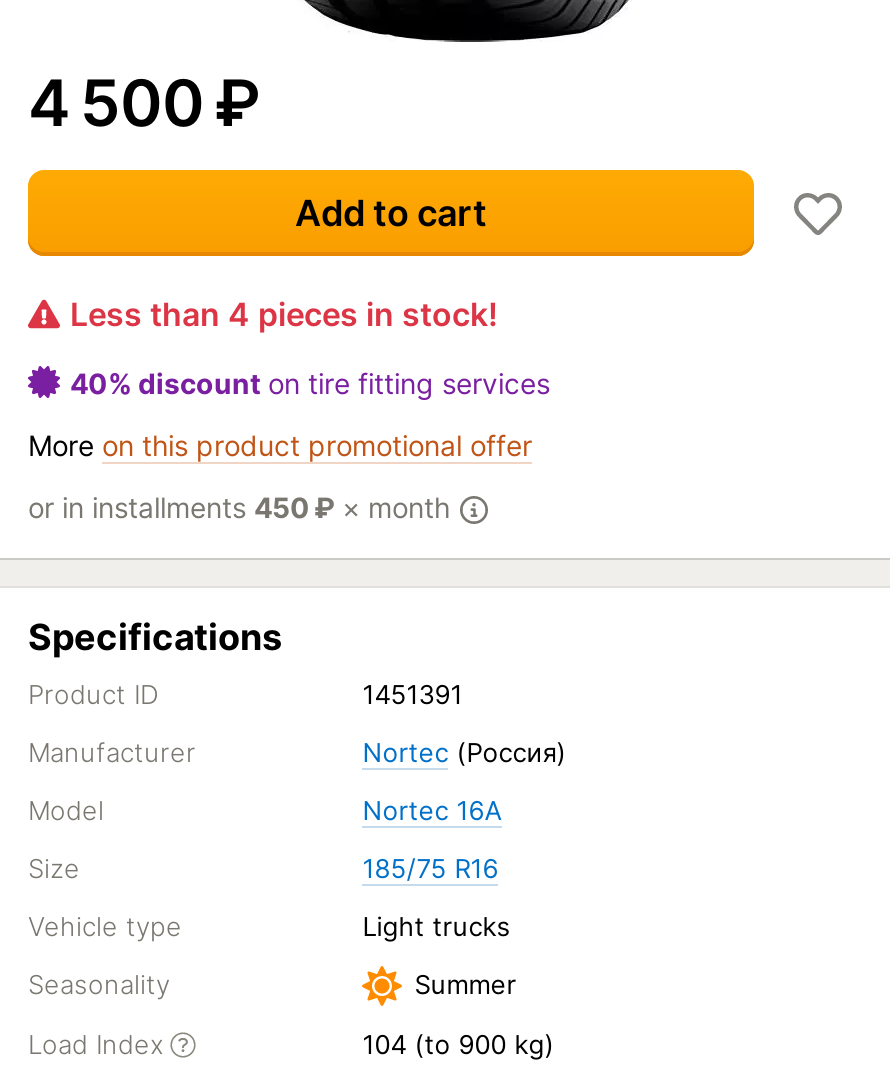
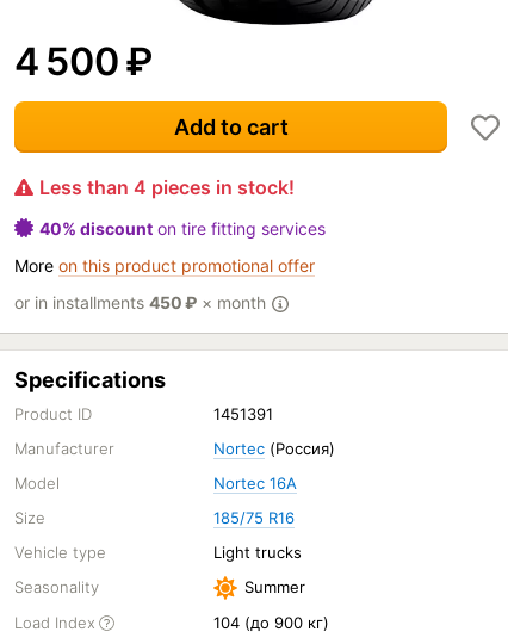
- 104 (to 900 kg)
+ 104 (до 900 кг)
